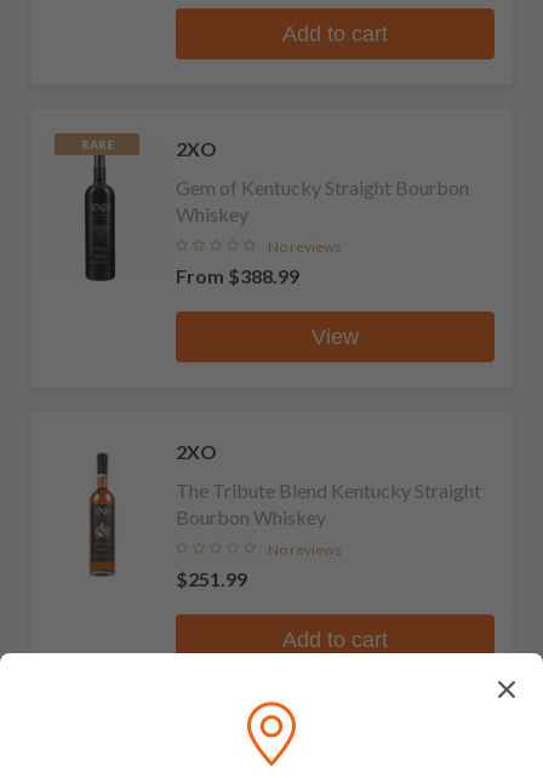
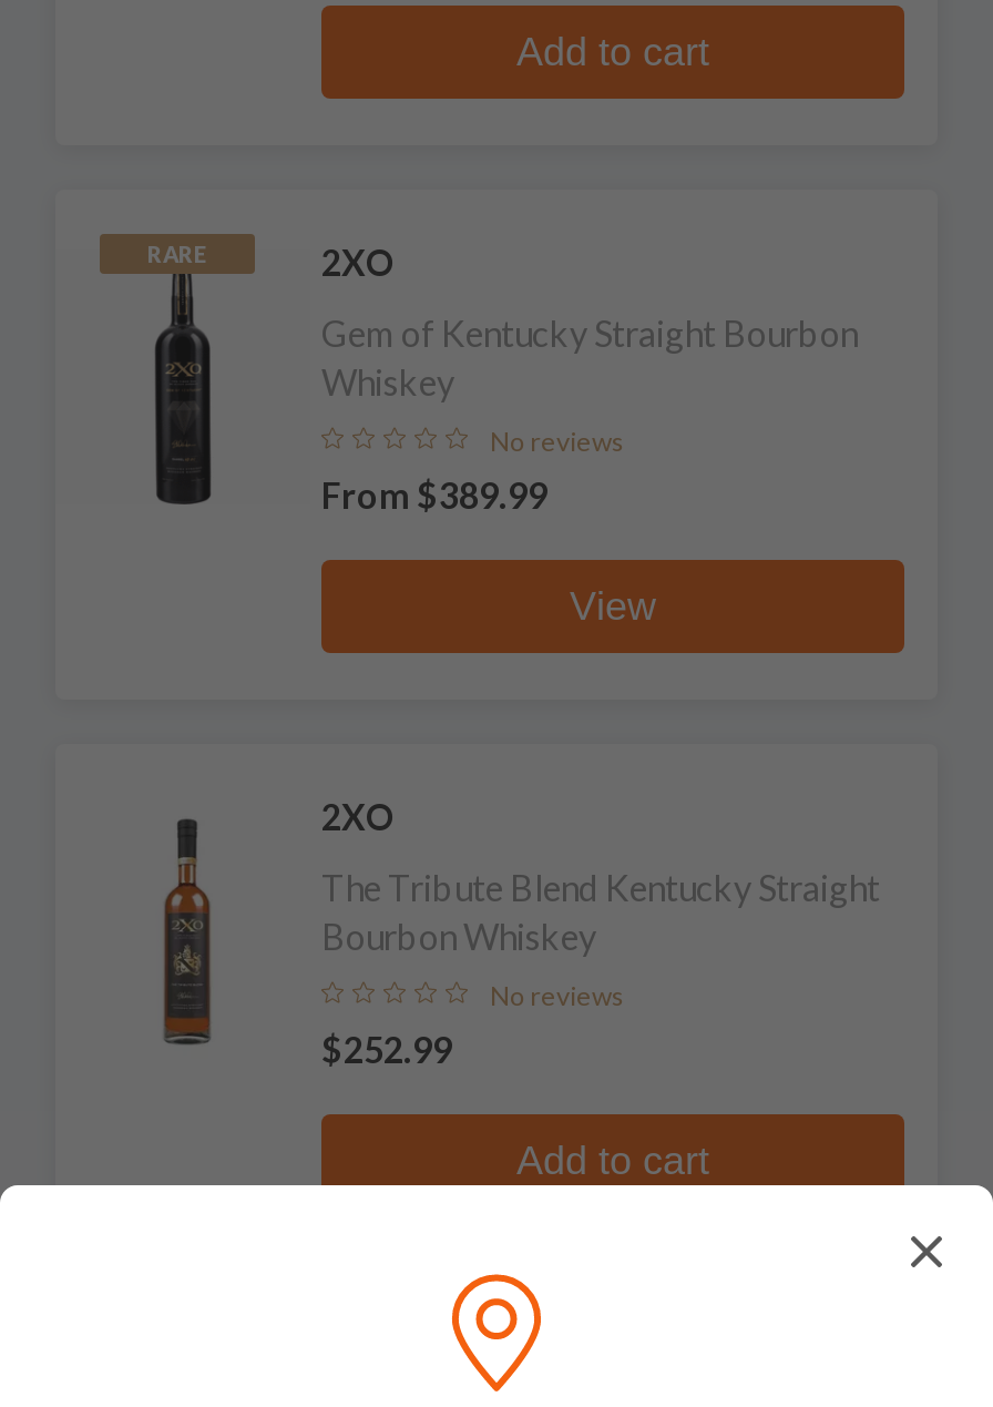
- From $388.99
+ From $389.99

- $251.99
+ $252.99
